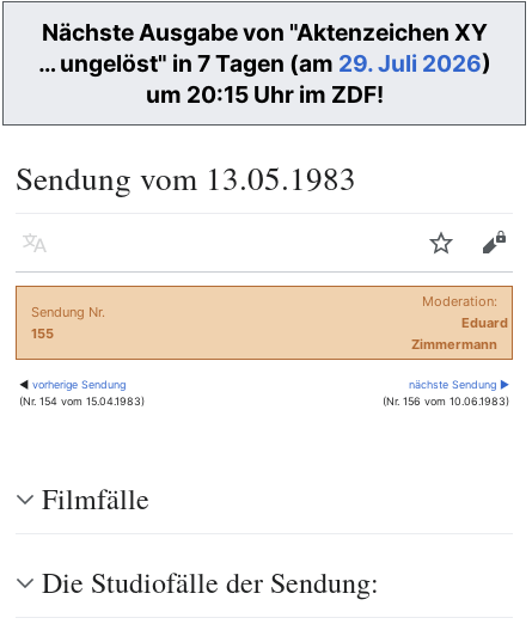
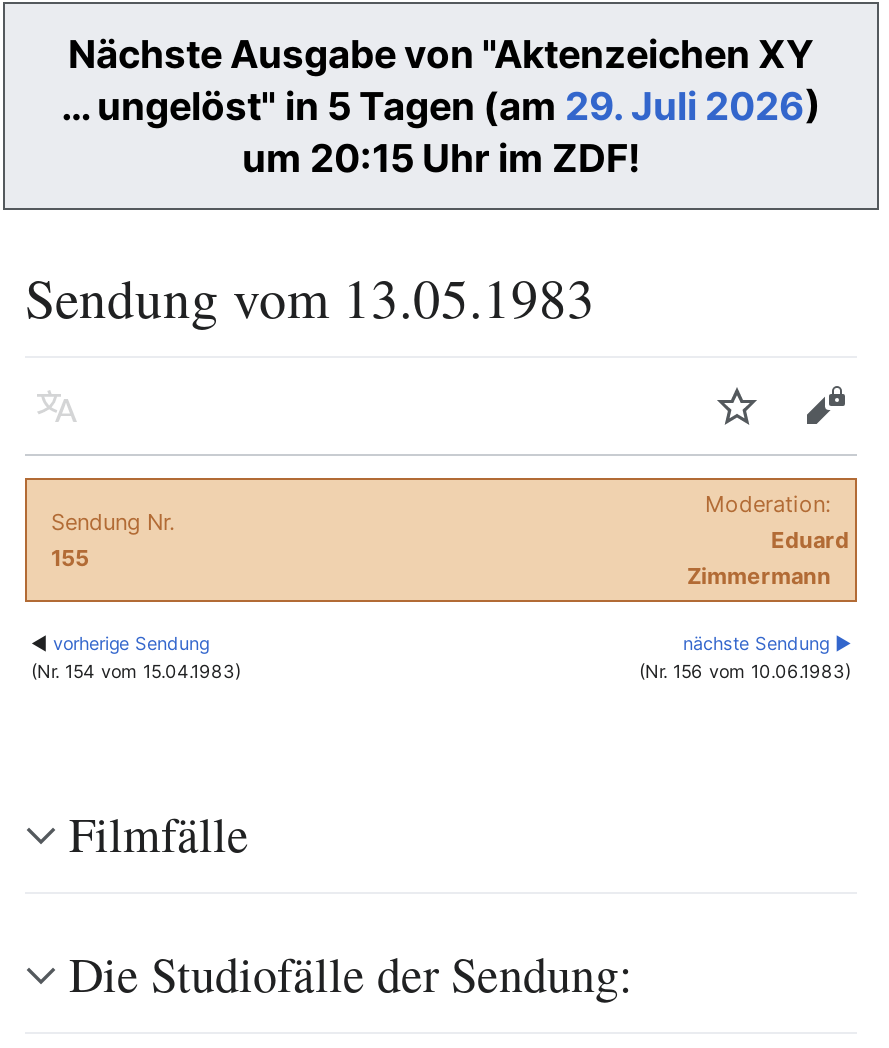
- … ungelöst" in 7 Tagen (am 29. Juli 2026)
+ … ungelöst" in 5 Tagen (am 29. Juli 2026)
